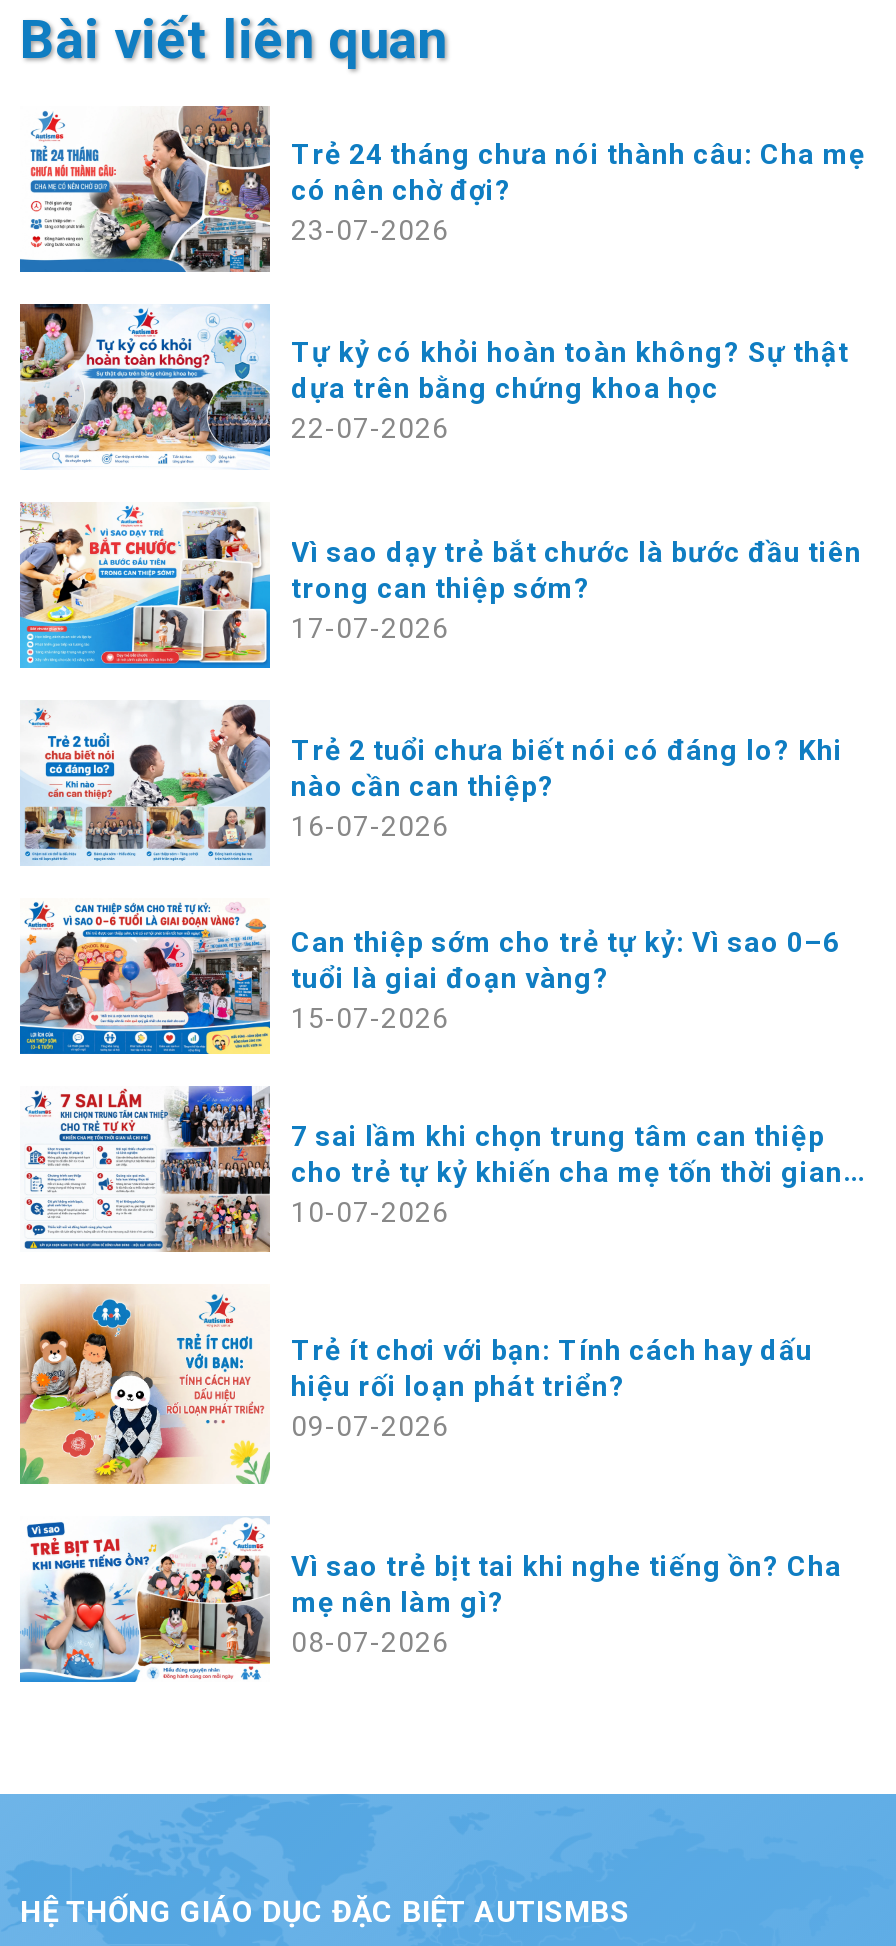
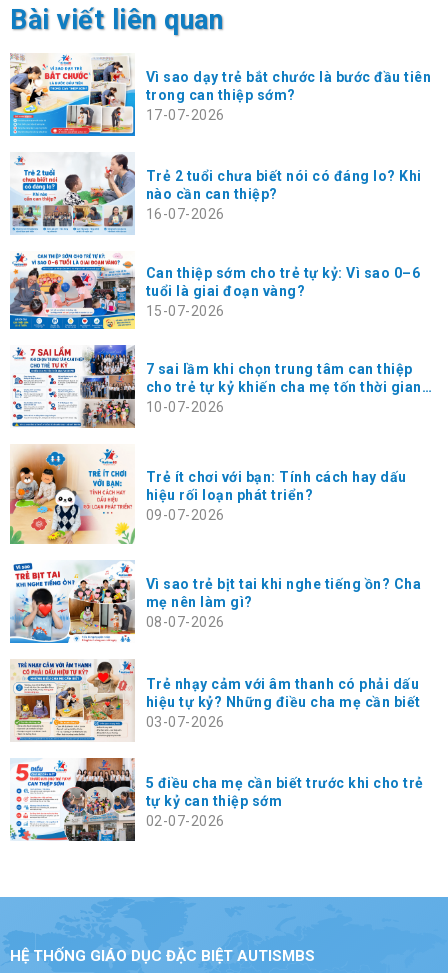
- [image]
- Trẻ 24 tháng chưa nói thành câu: Cha mẹ
- có nên chờ đợi?
- 23-07-2026

- [image]
- Tự kỷ có khỏi hoàn toàn không? Sự thật
- dựa trên bằng chứng khoa học
- 22-07-2026

moved up: [image] | Vì sao dạy trẻ bắt chước là bước đầu tiên | trong can thiệp sớm? | ... | mẹ nên làm gì? | 08-07-2026

+ [image]
+ Trẻ nhạy cảm với âm thanh có phải dấu
+ hiệu tự kỷ? Những điều cha mẹ cần biết
+ 03-07-2026

+ [image]
+ 5 điều cha mẹ cần biết trước khi cho trẻ
+ tự kỷ can thiệp sớm
+ 02-07-2026
